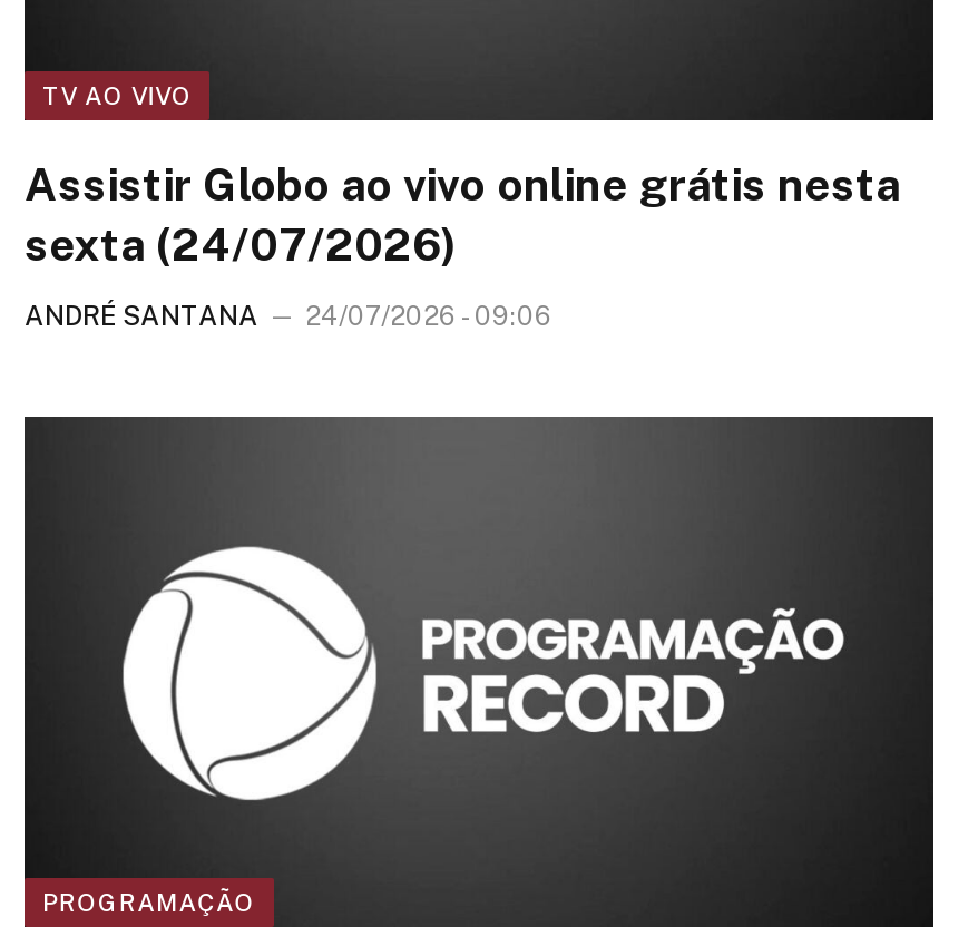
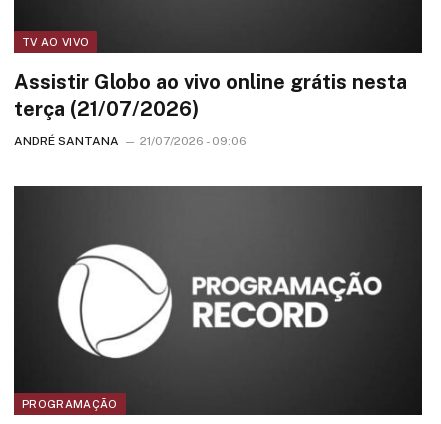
- sexta (24/07/2026)
+ terça (21/07/2026)

- ANDRÉ SANTANA 24/07/2026 - 09:06
+ ANDRÉ SANTANA 21/07/2026 - 09:06
